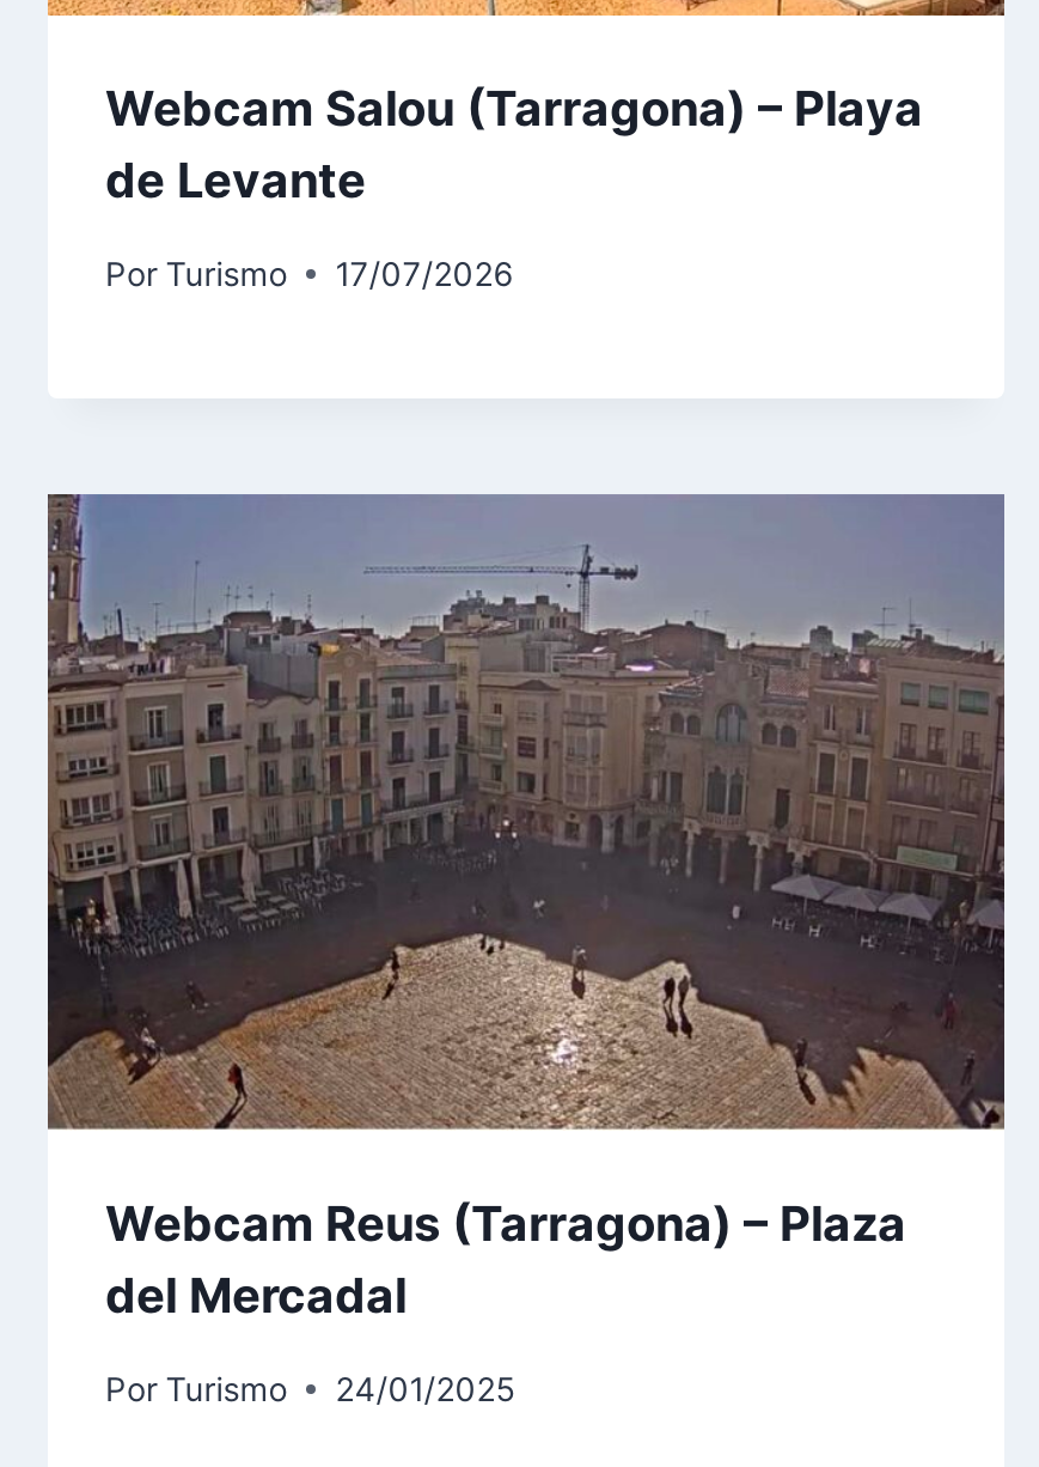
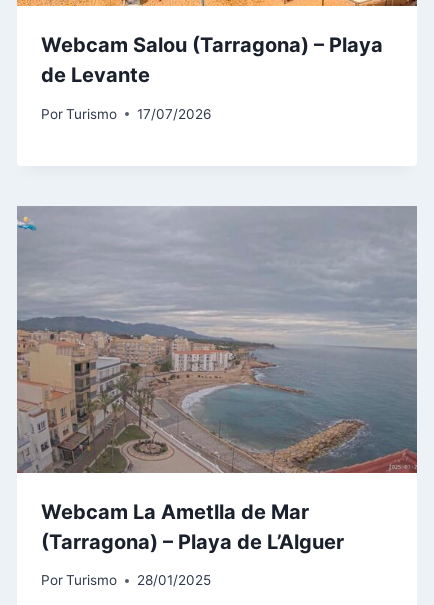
- [image]
- Webcam Reus (Tarragona) – Plaza
- del Mercadal
+ [image]
+ Webcam La Ametlla de Mar
+ (Tarragona) – Playa de L’Alguer

- Por Turismo 24/01/2025
+ Por Turismo 28/01/2025
